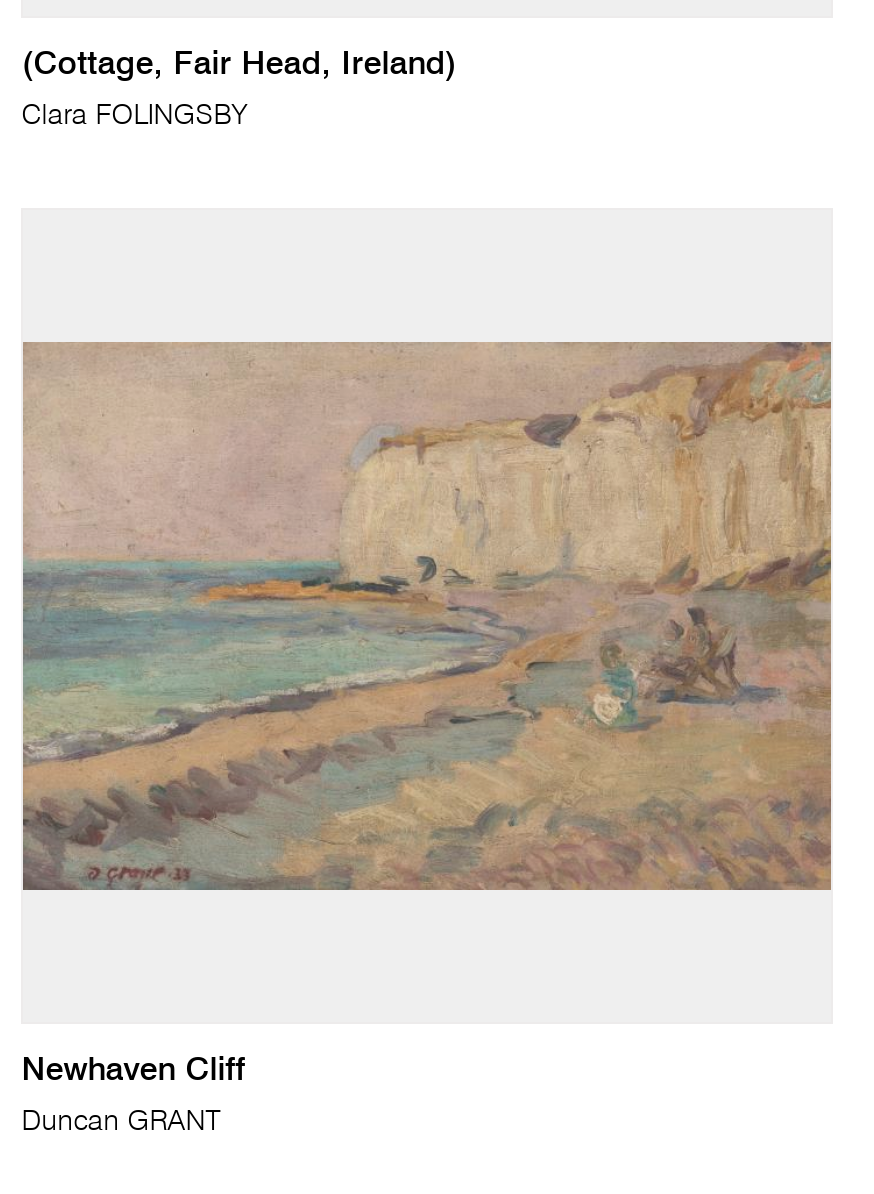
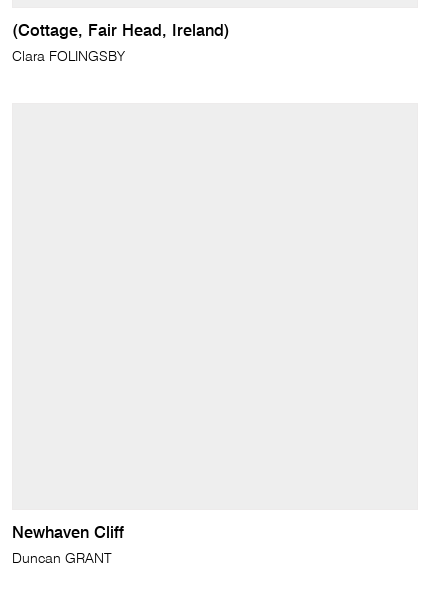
- [image]
